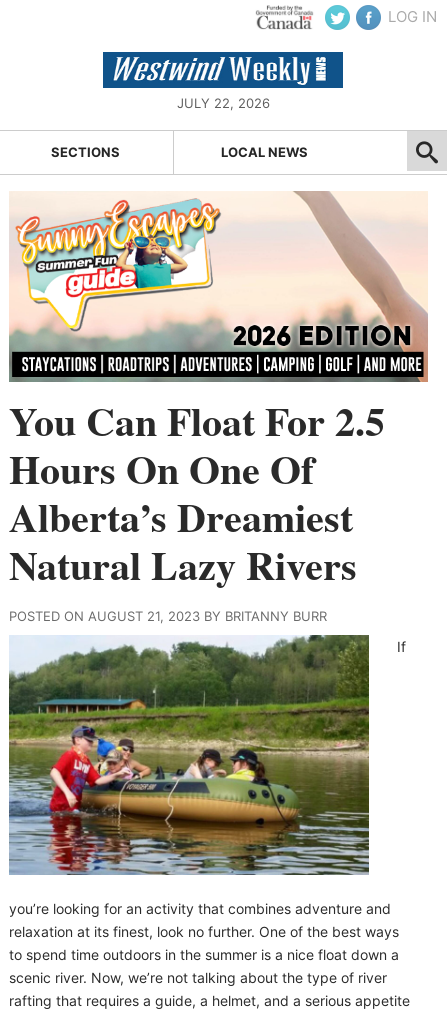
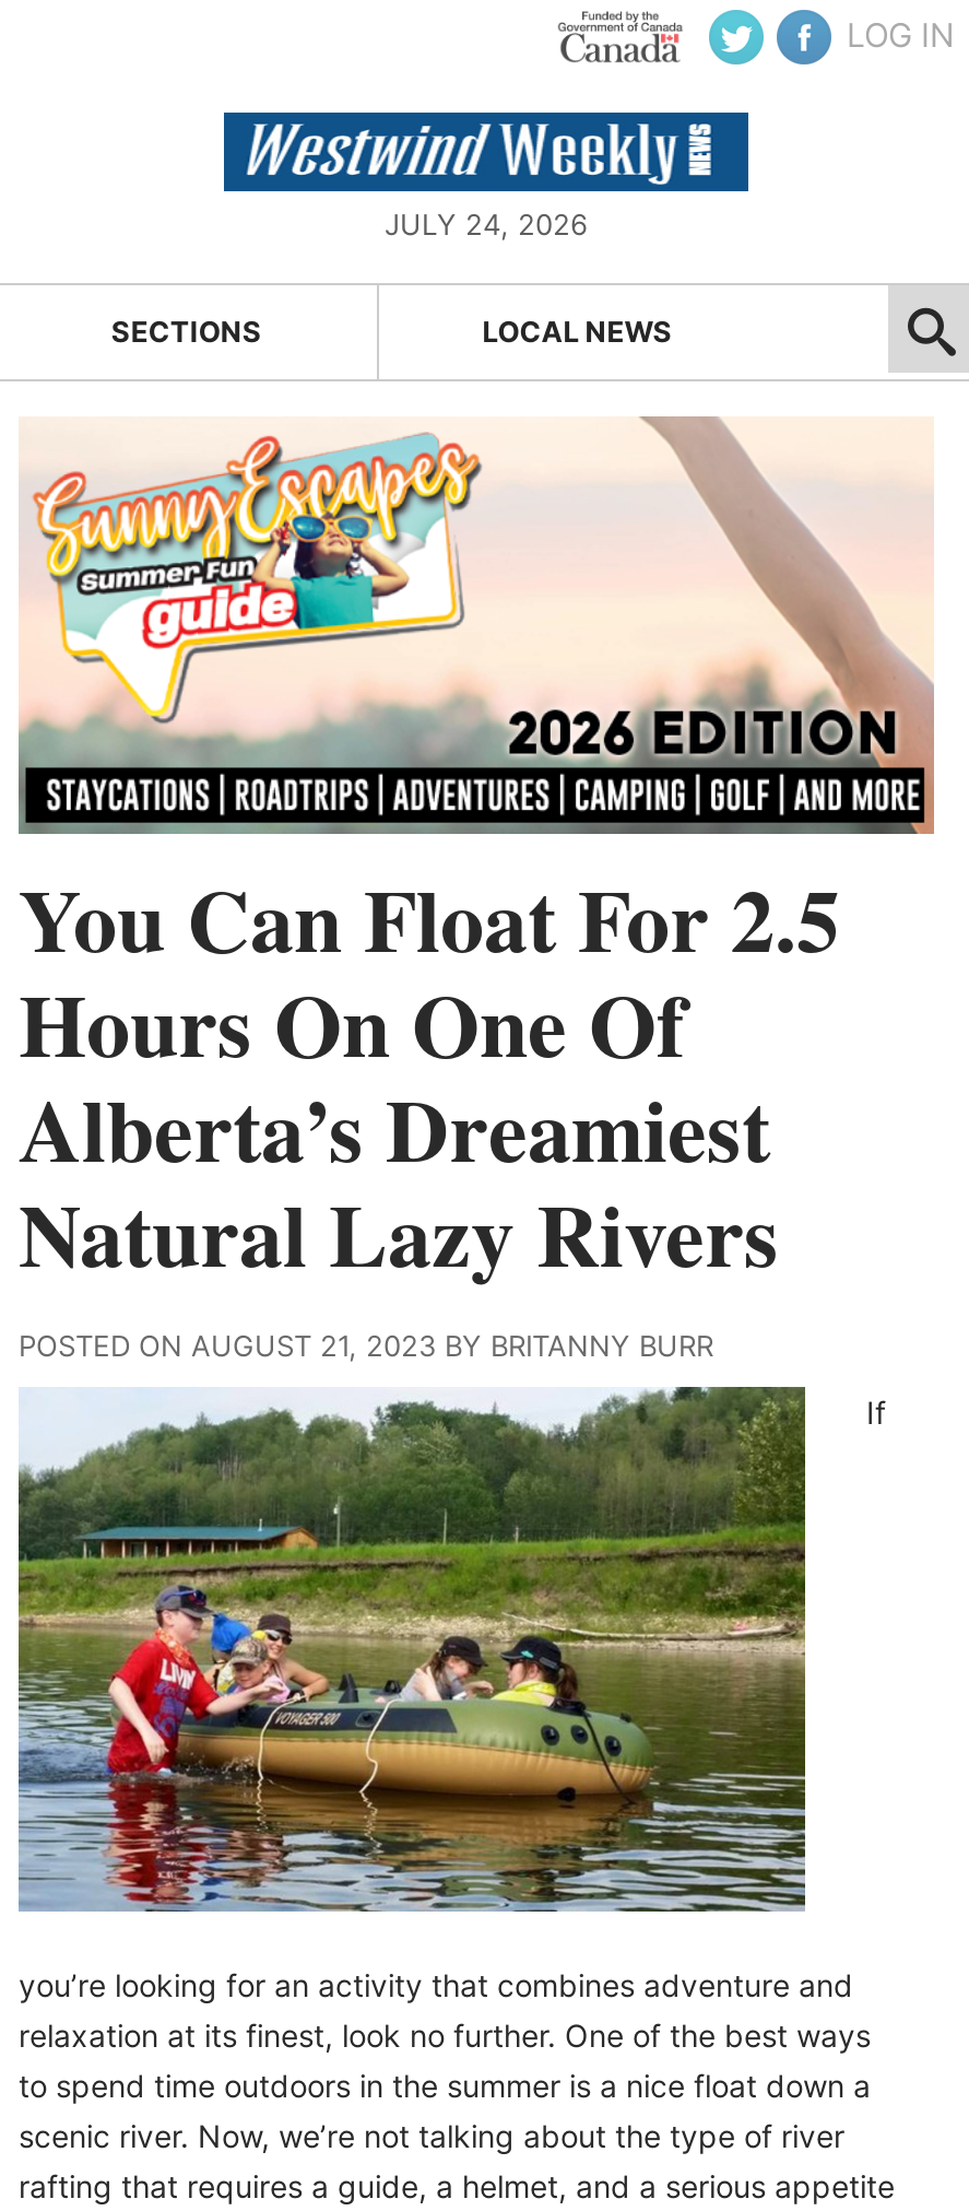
- JULY 22, 2026
+ JULY 24, 2026
